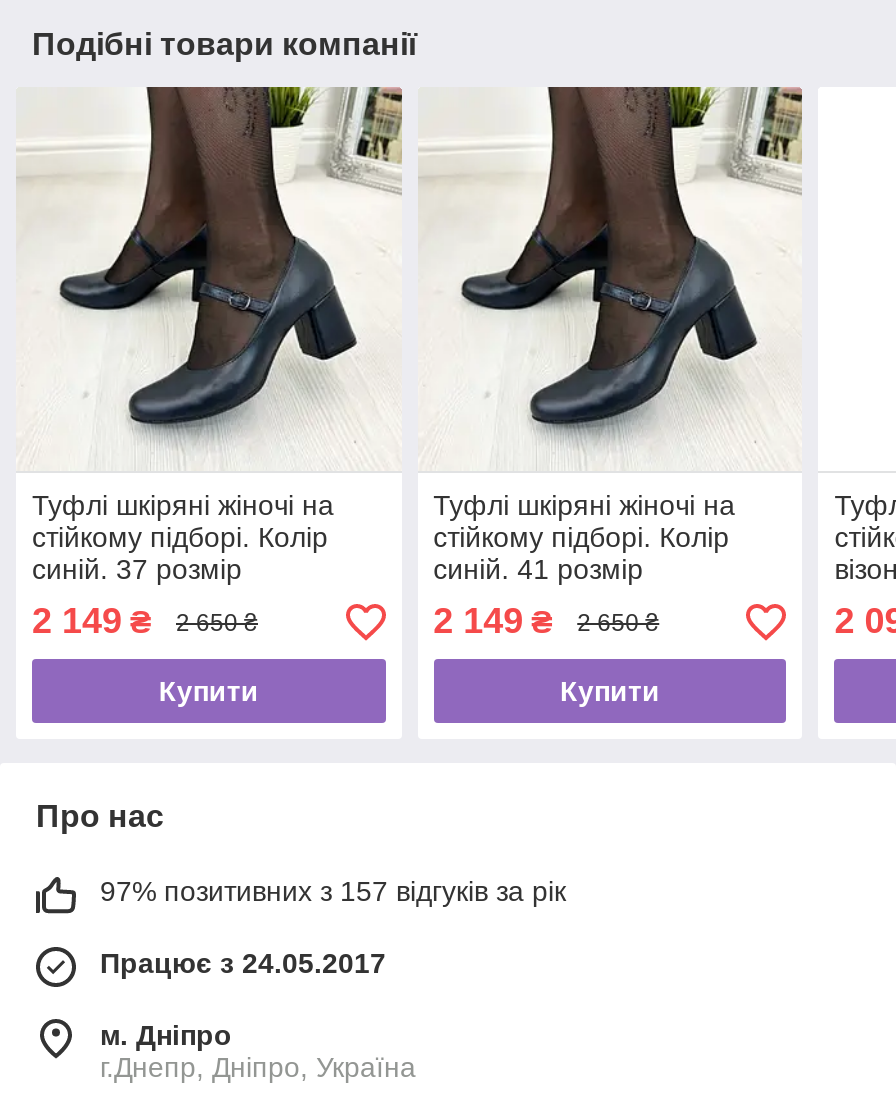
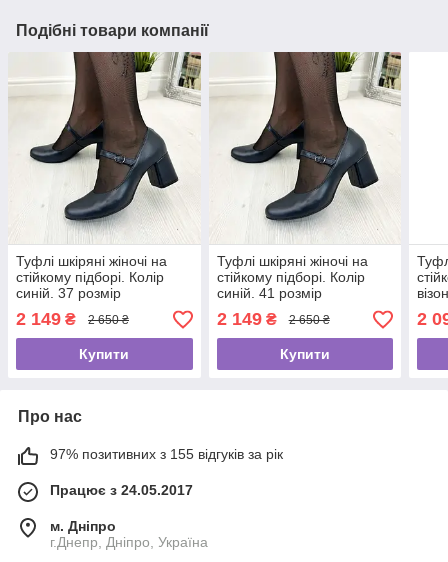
- 97% позитивних з 157 відгуків за рік
+ 97% позитивних з 155 відгуків за рік
